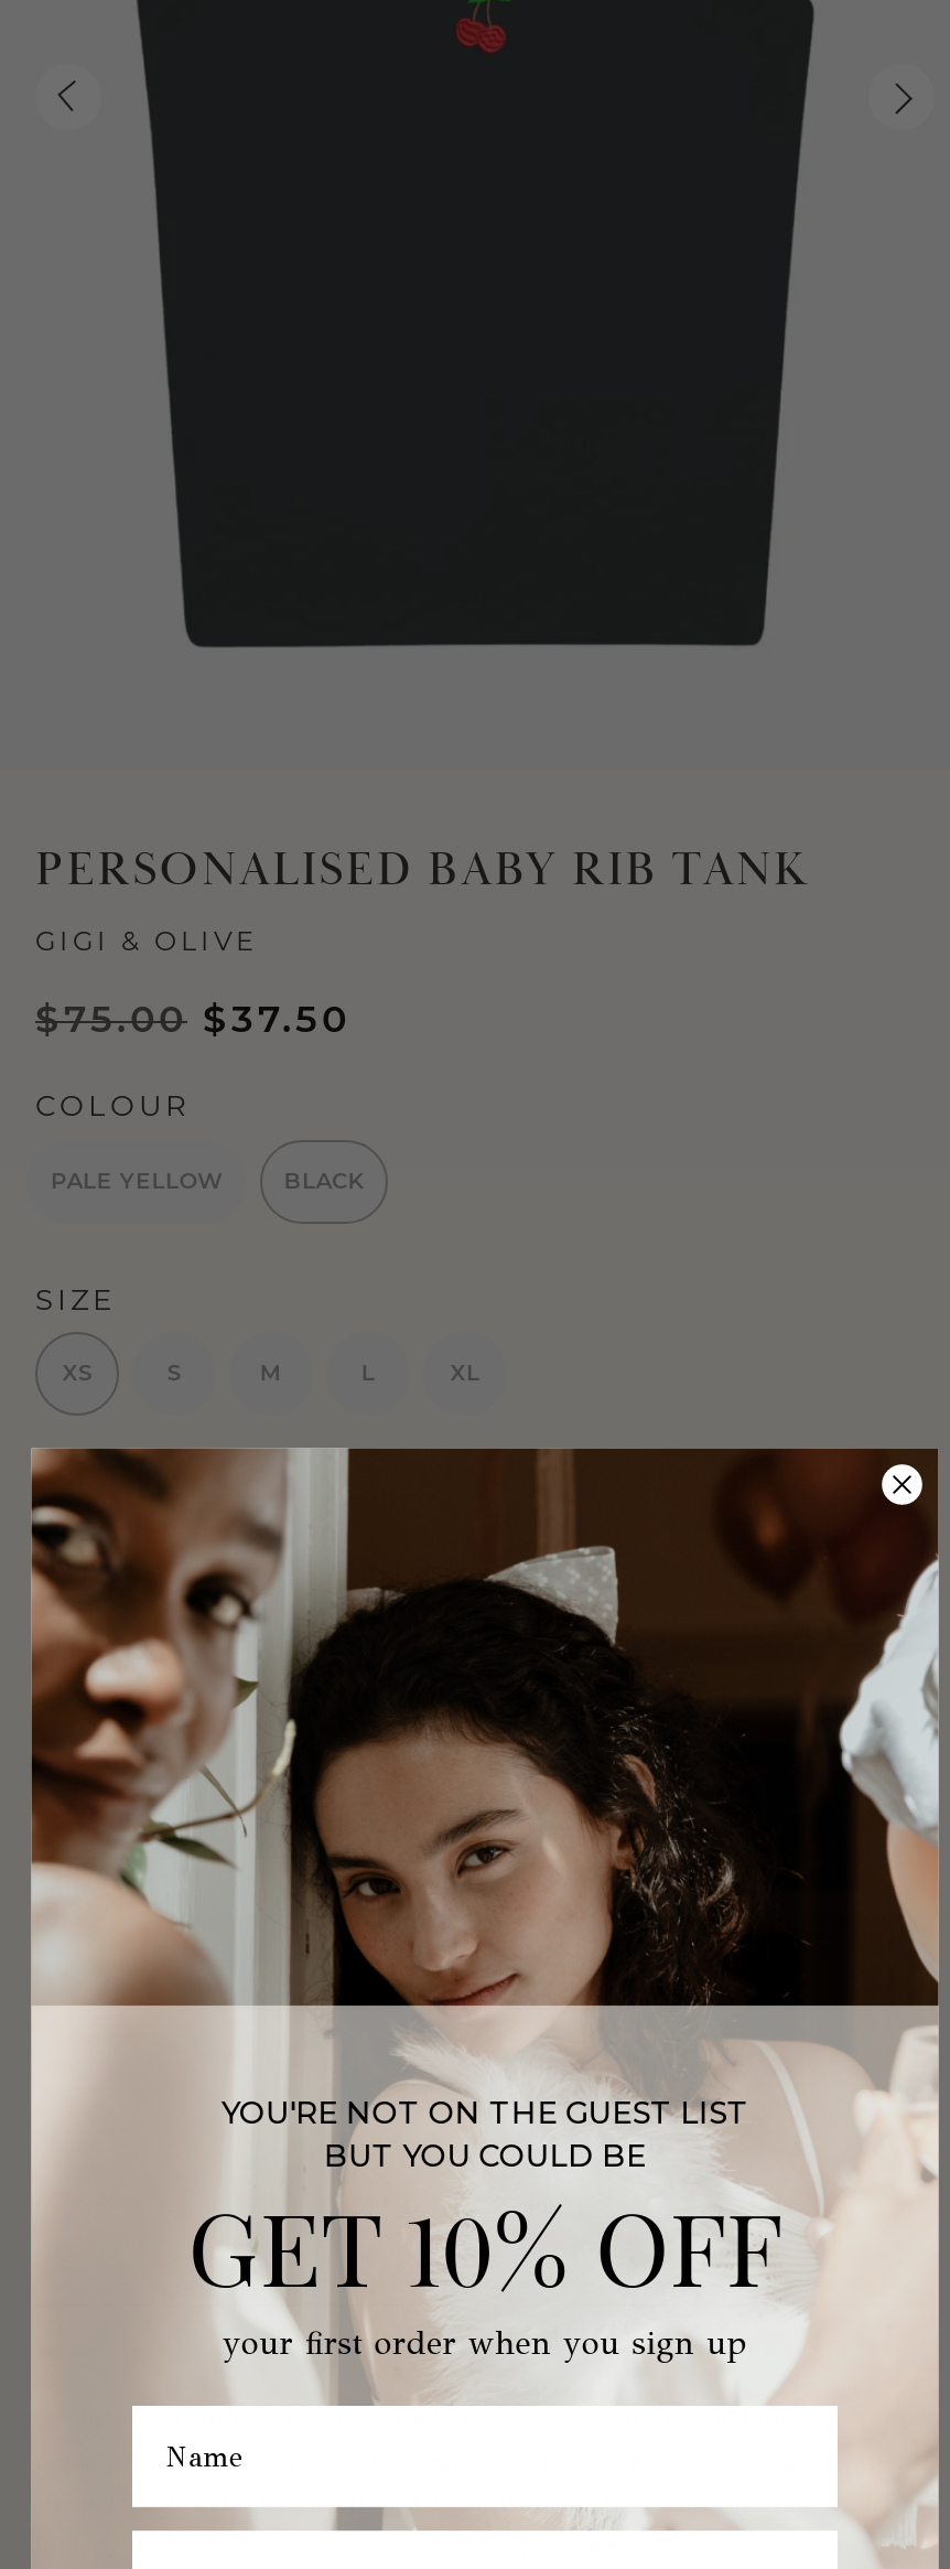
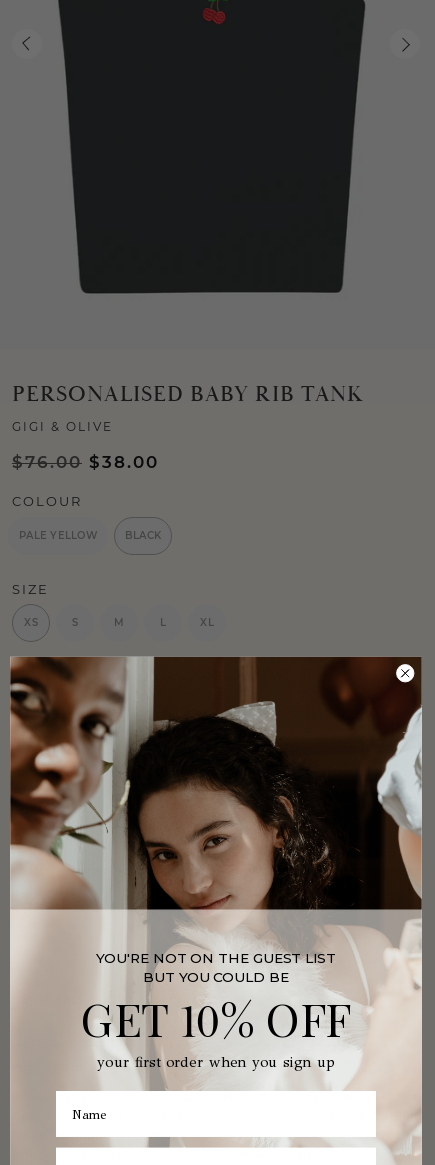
- $75.00 $37.50
+ $76.00 $38.00
